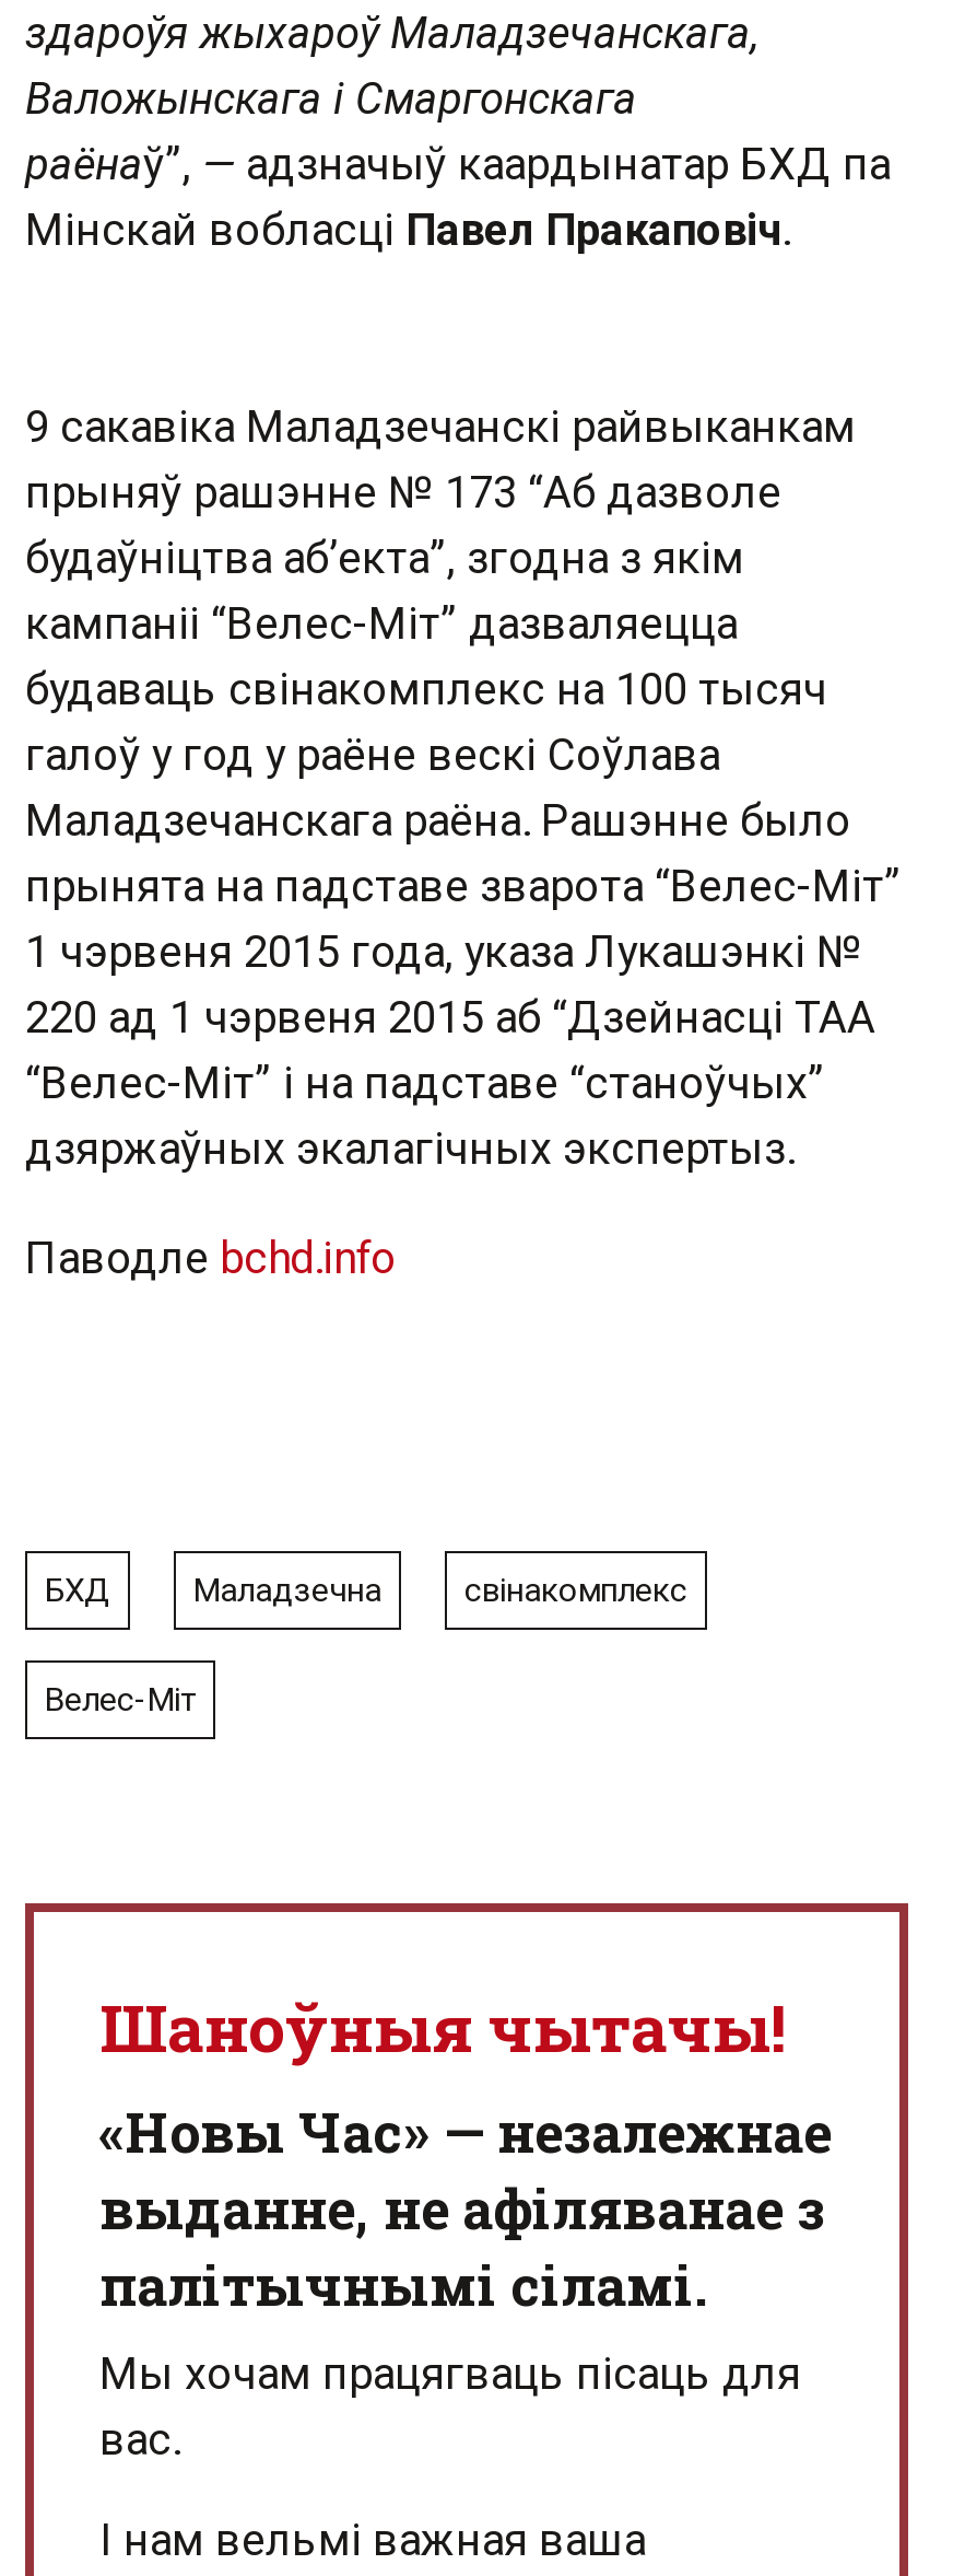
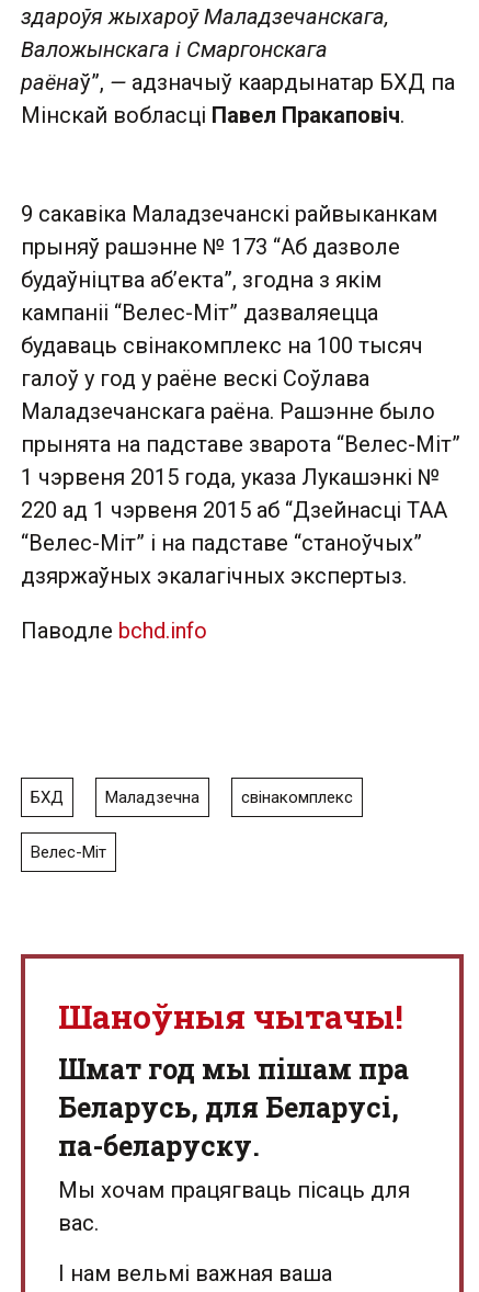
- «Новы Час» — незалежнае
- выданне, не афіляванае з
- палітычнымі сіламі.
+ Шмат год мы пішам пра
+ Беларусь, для Беларусі,
+ па-беларуску.
